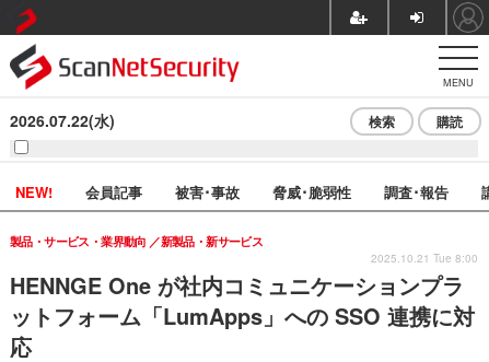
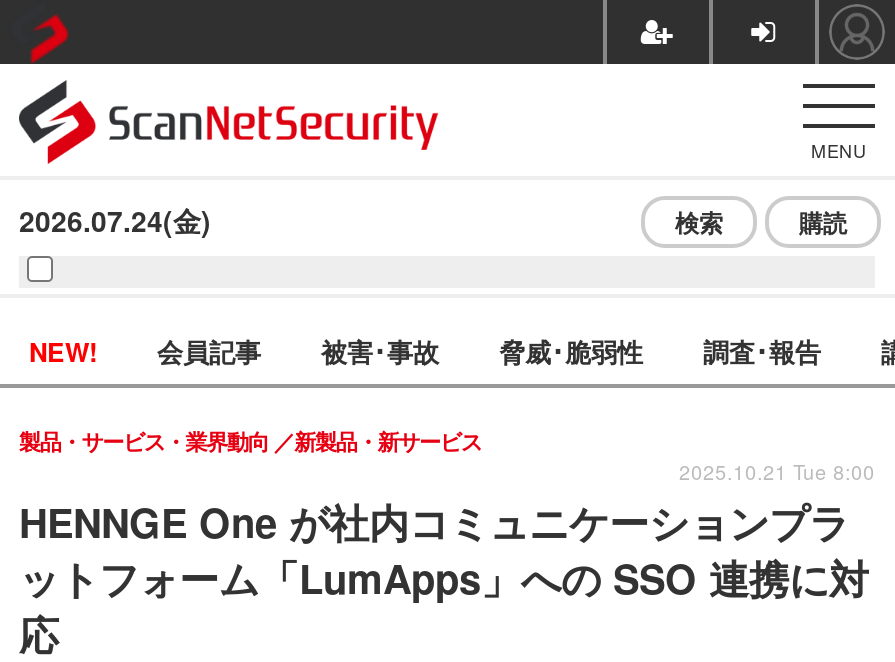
- 2026.07.22(水)
+ 2026.07.24(金)
